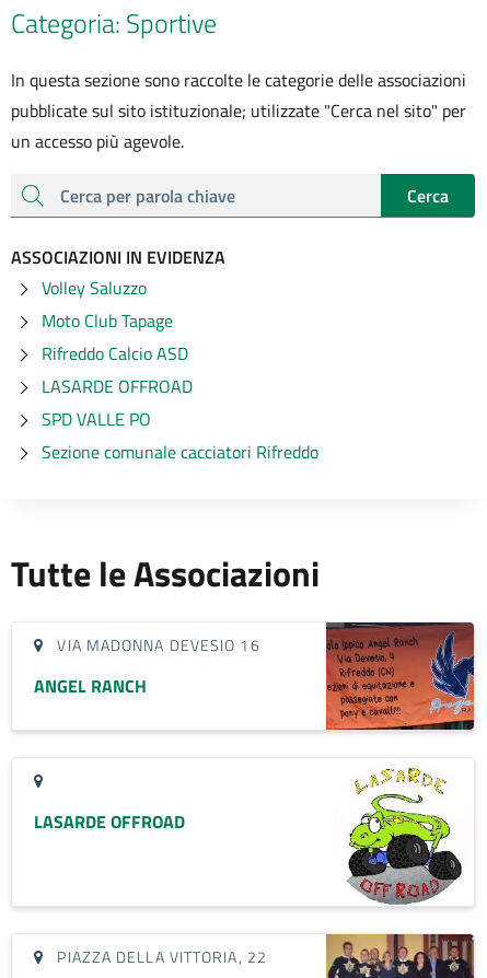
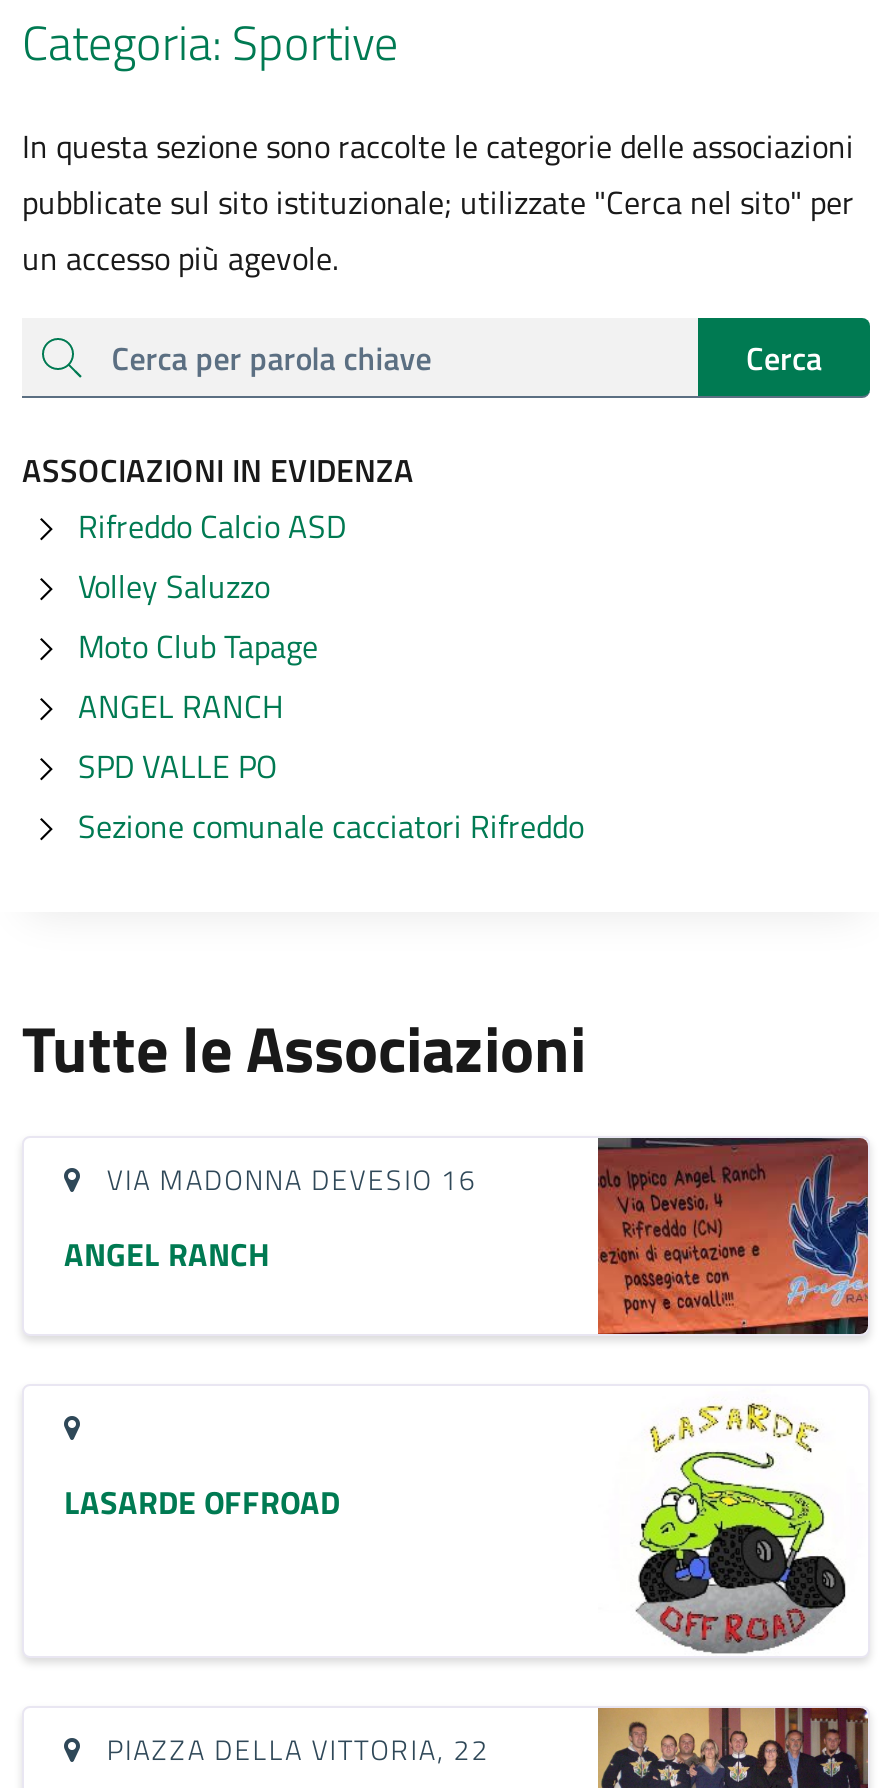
moved down: Volley Saluzzo | Moto Club Tapage

moved up: Rifreddo Calcio ASD

- LASARDE OFFROAD
+ ANGEL RANCH
